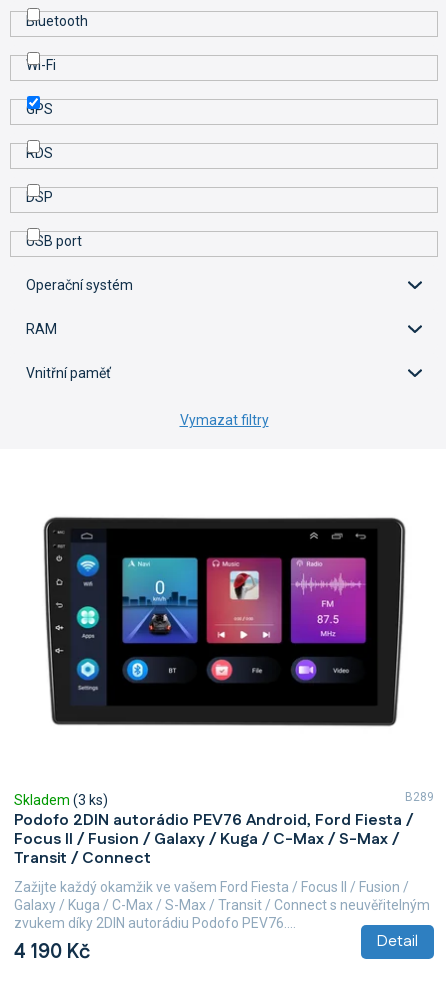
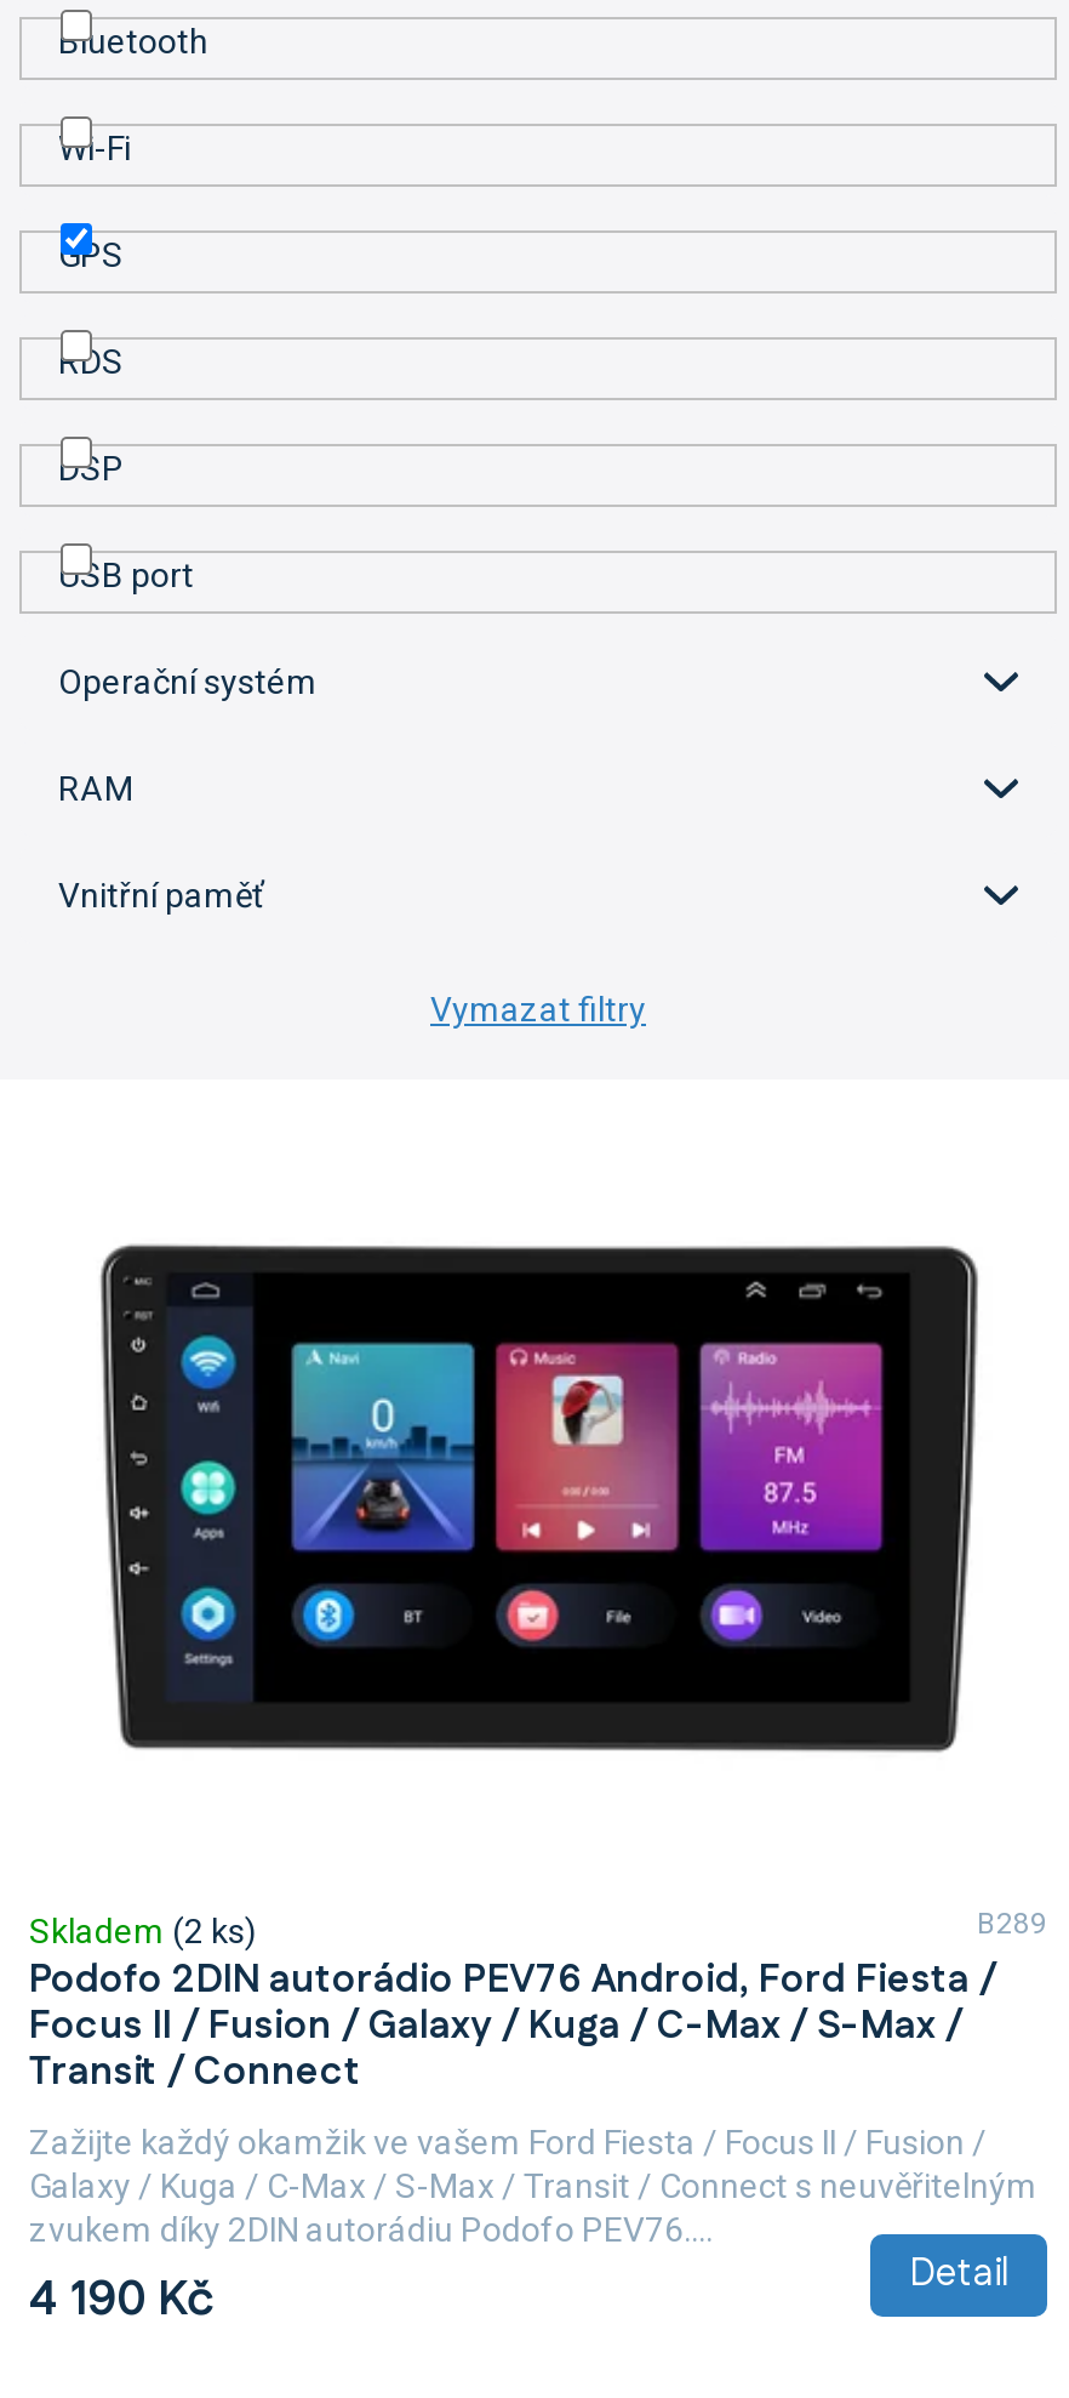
- Skladem (3 ks)
+ Skladem (2 ks)
